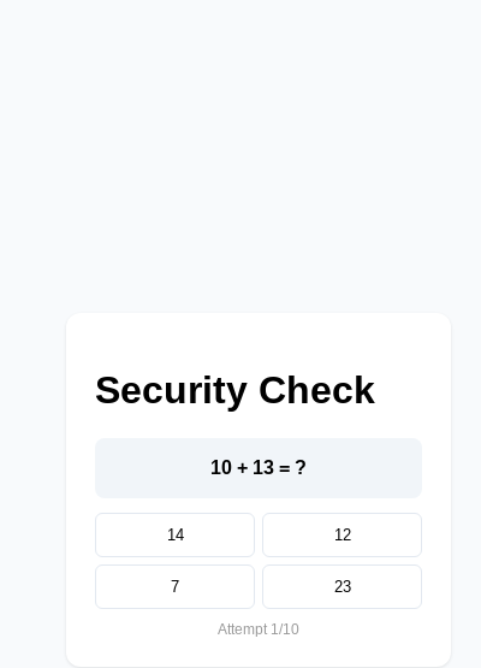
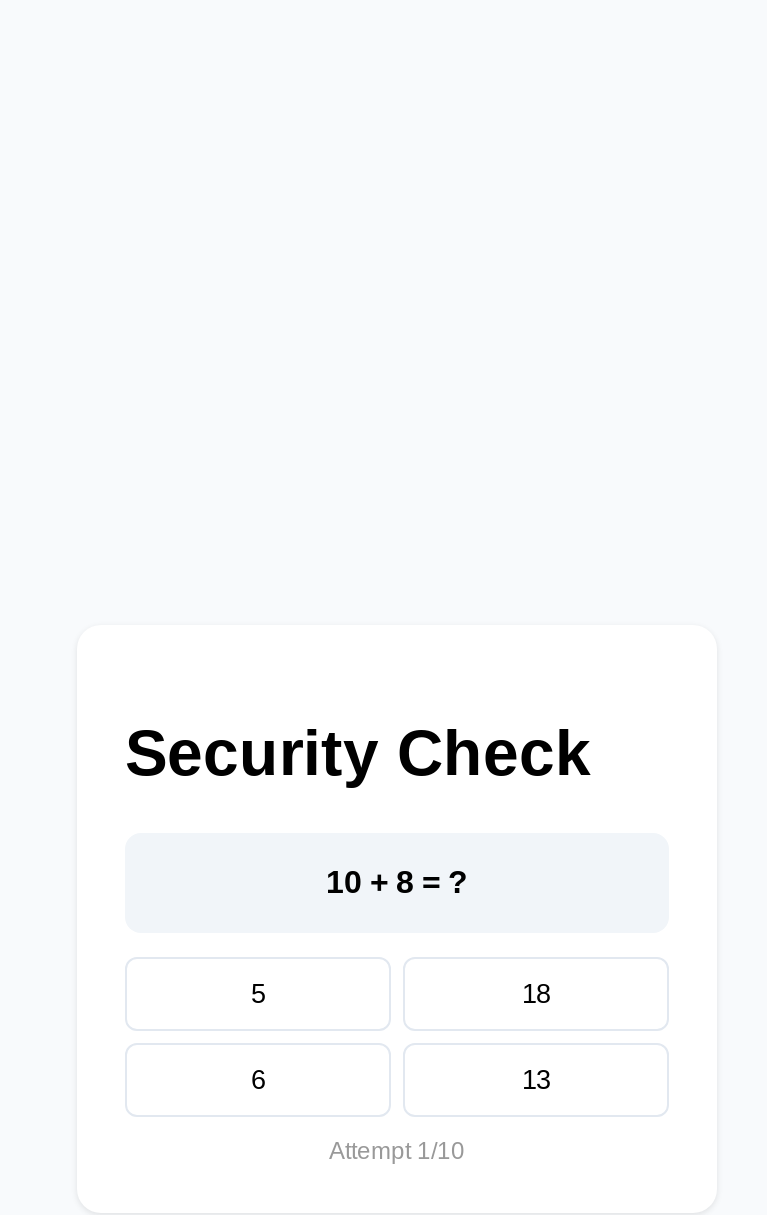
- 10 + 13 = ?
+ 10 + 8 = ?

- 14
+ 5

- 12
+ 18

- 7
+ 6

- 23
+ 13
